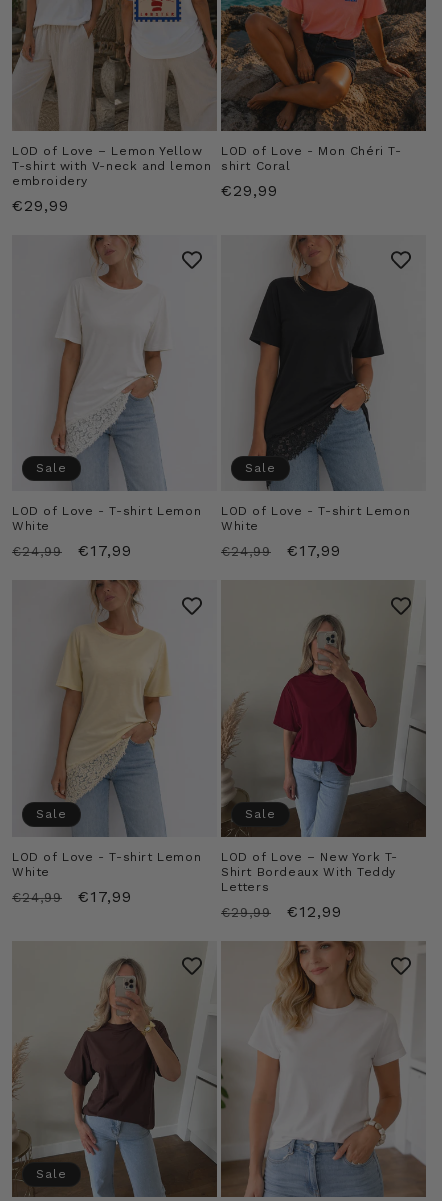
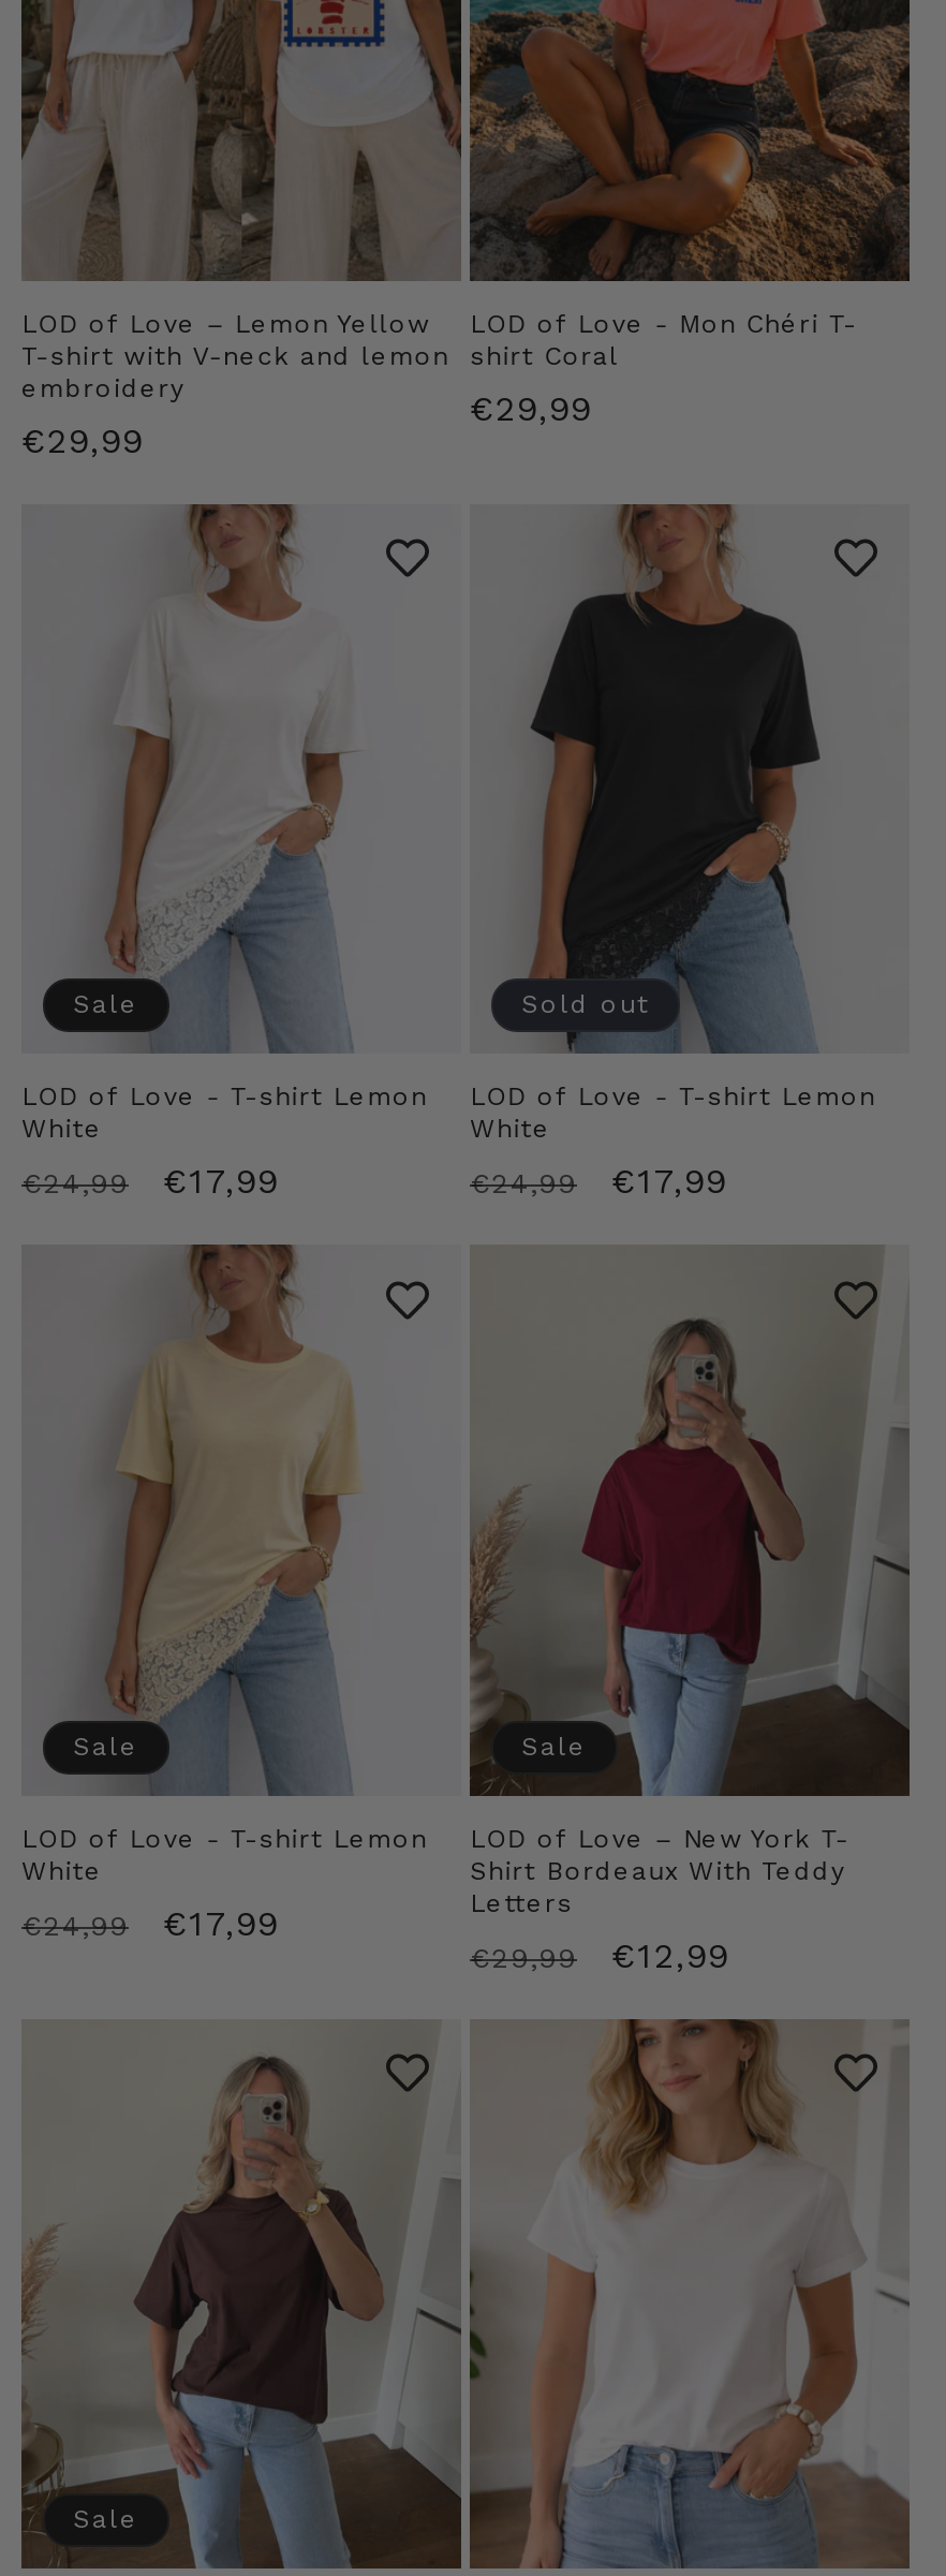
- Sale
+ Sold out
